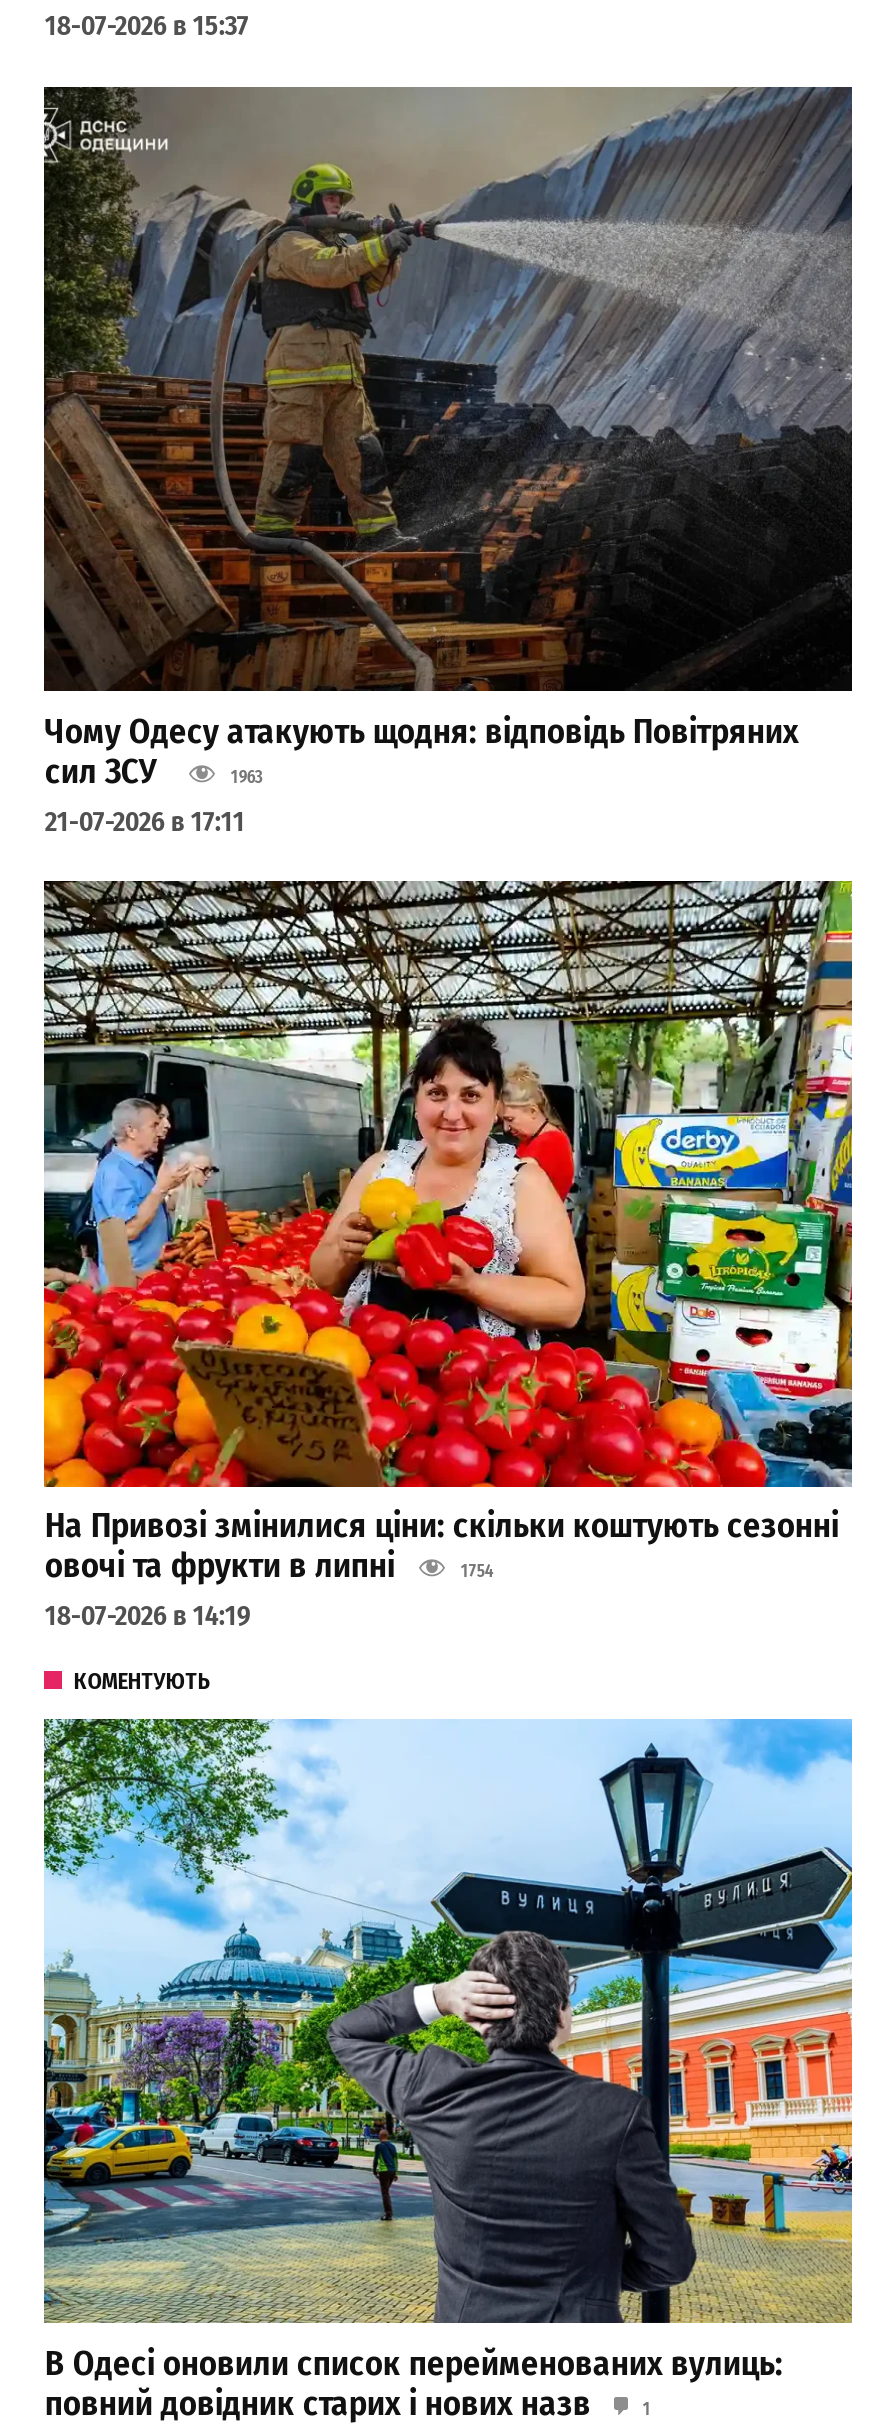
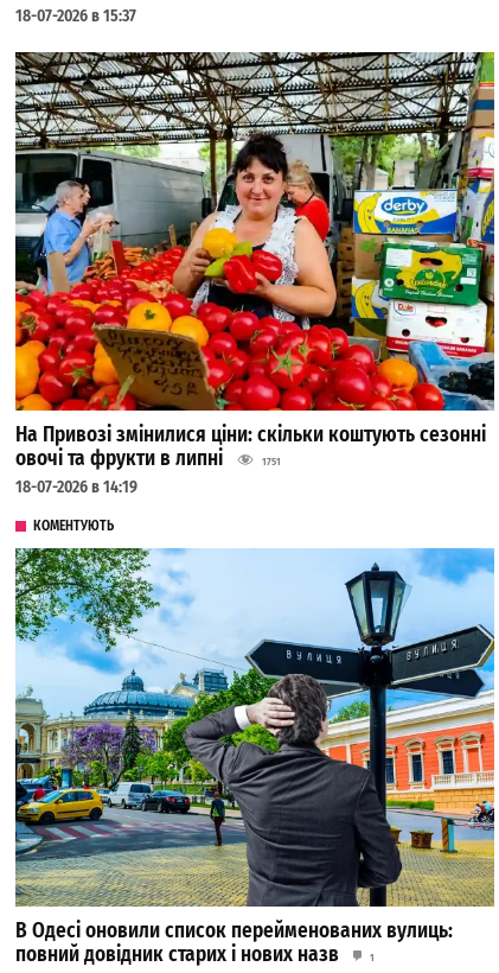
- [image]
- Чому Одесу атакують щодня: відповідь Повітряних
- сил ЗСУ
- 1963
- 21-07-2026 в 17:11

- 1754
+ 1751
